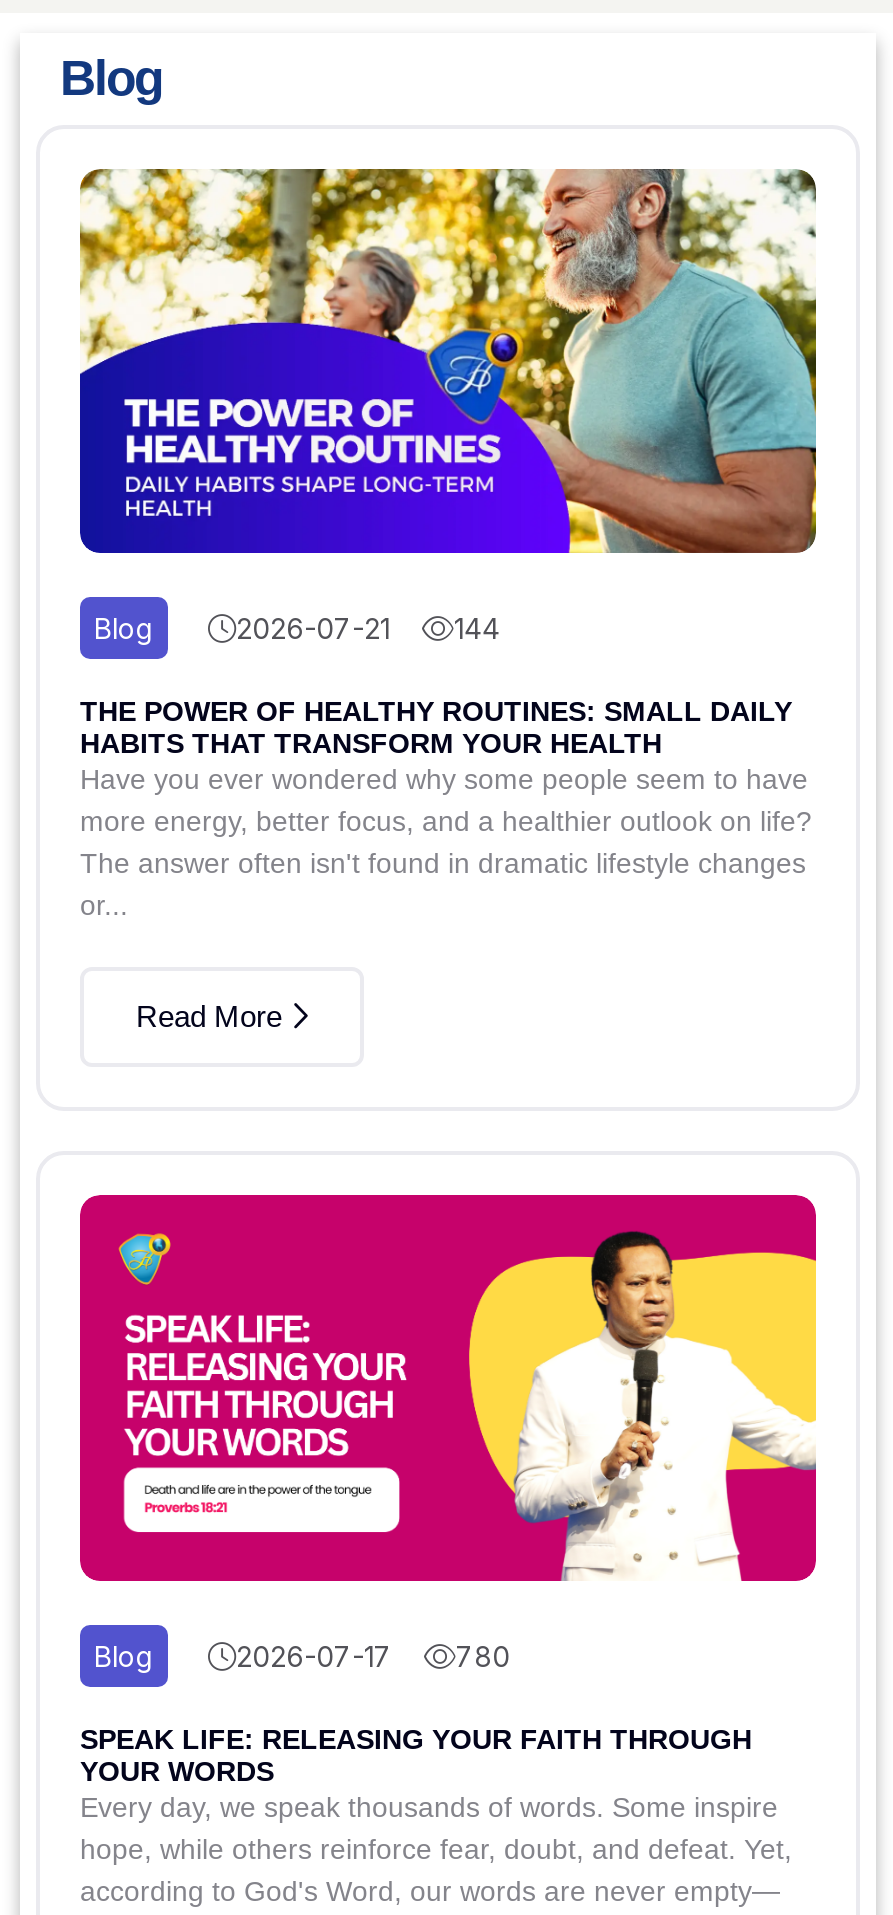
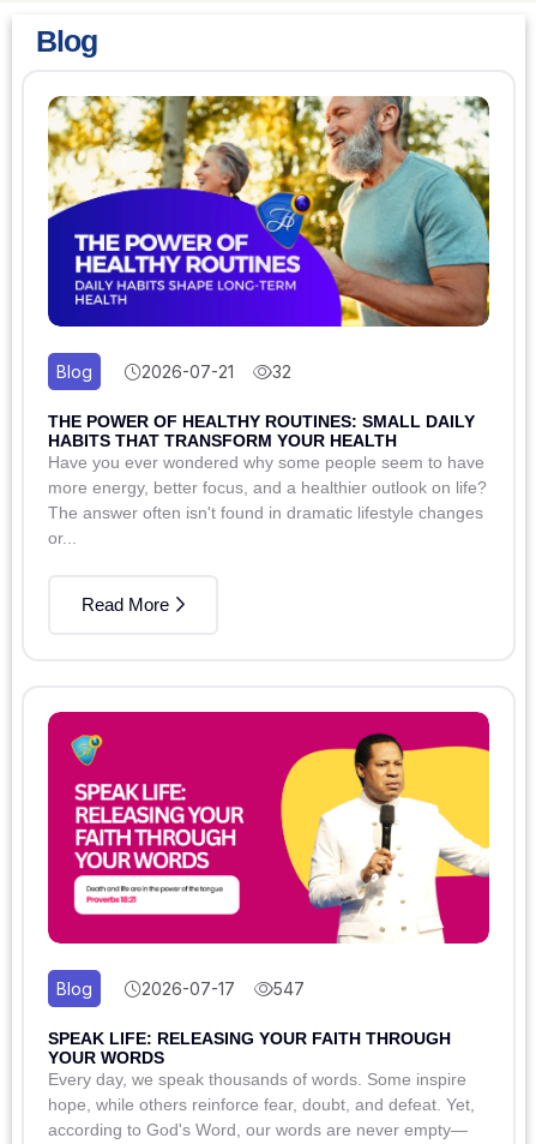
- 2026-07-21 144
+ 2026-07-21 32

- 2026-07-17 780
+ 2026-07-17 547
